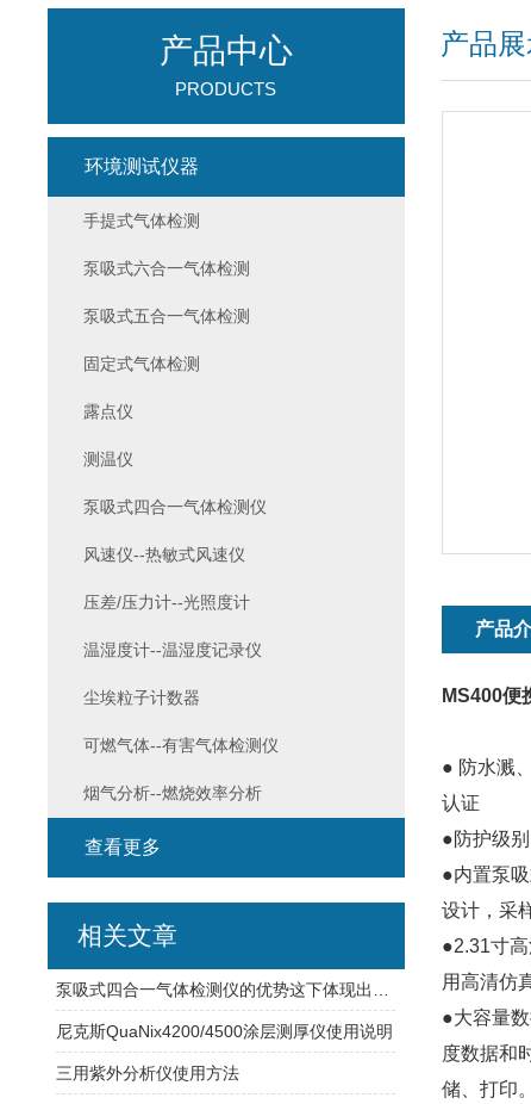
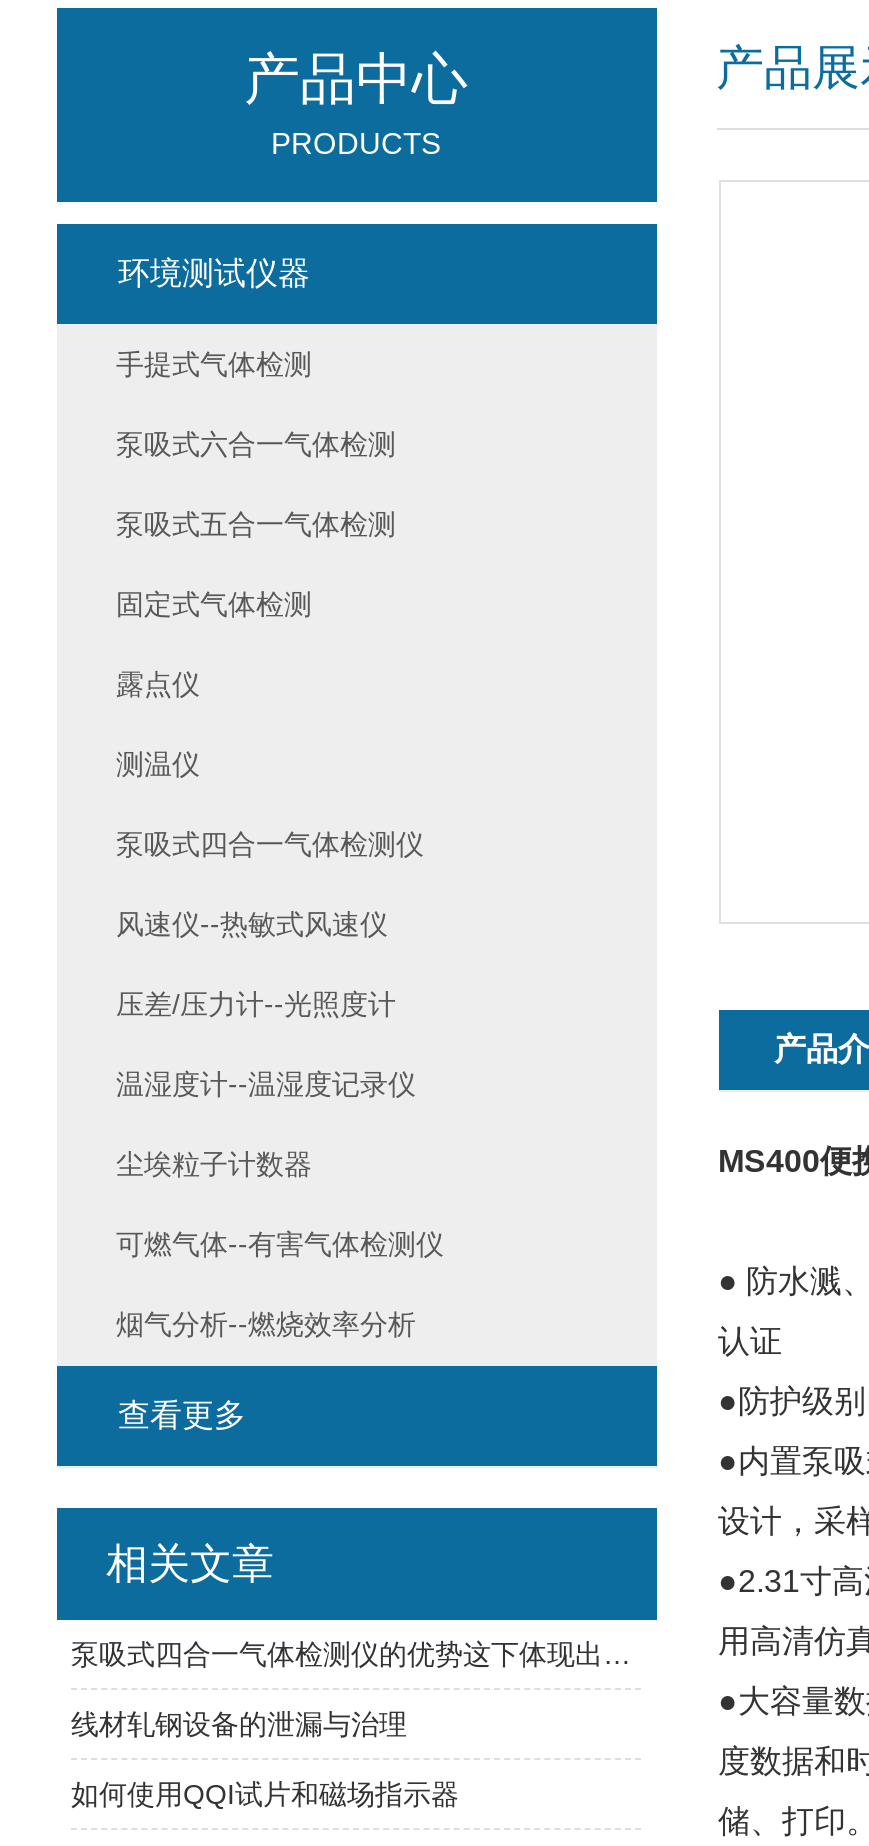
- 尼克斯QuaNix4200/4500涂层测厚仪使用说明
+ 线材轧钢设备的泄漏与治理

- 三用紫外分析仪使用方法
+ 如何使用QQI试片和磁场指示器
